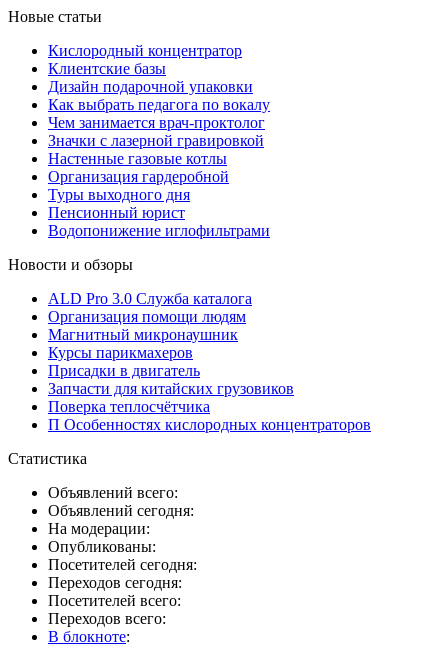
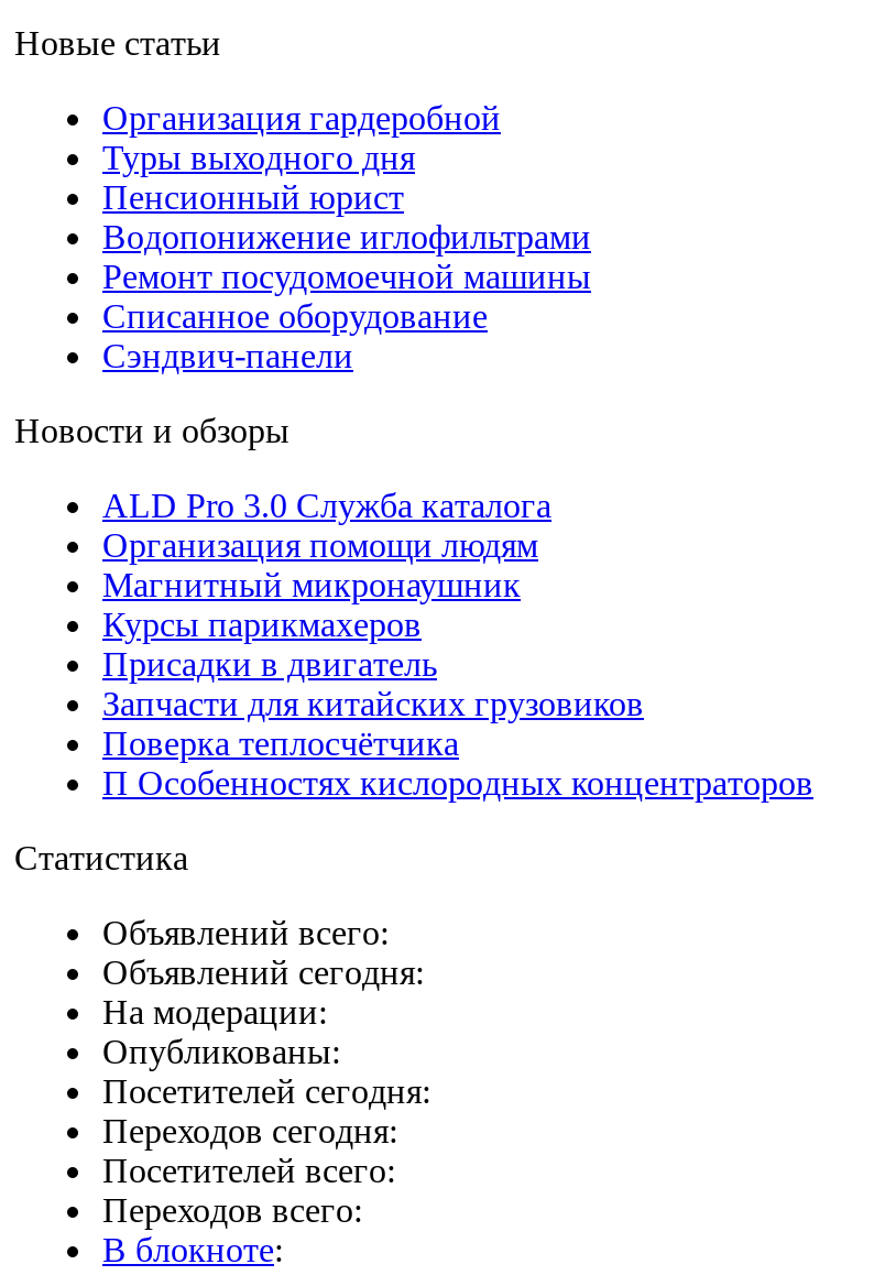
- Кислородный концентратор
- Клиентские базы
- Дизайн подарочной упаковки
- Как выбрать педагога по вокалу
- Чем занимается врач-проктолог
- Значки с лазерной гравировкой
- Настенные газовые котлы

moved up: Организация гардеробной | Туры выходного дня | Пенсионный юрист | Водопонижение иглофильтрами

+ Ремонт посудомоечной машины
+ Списанное оборудование
+ Сэндвич-панели
